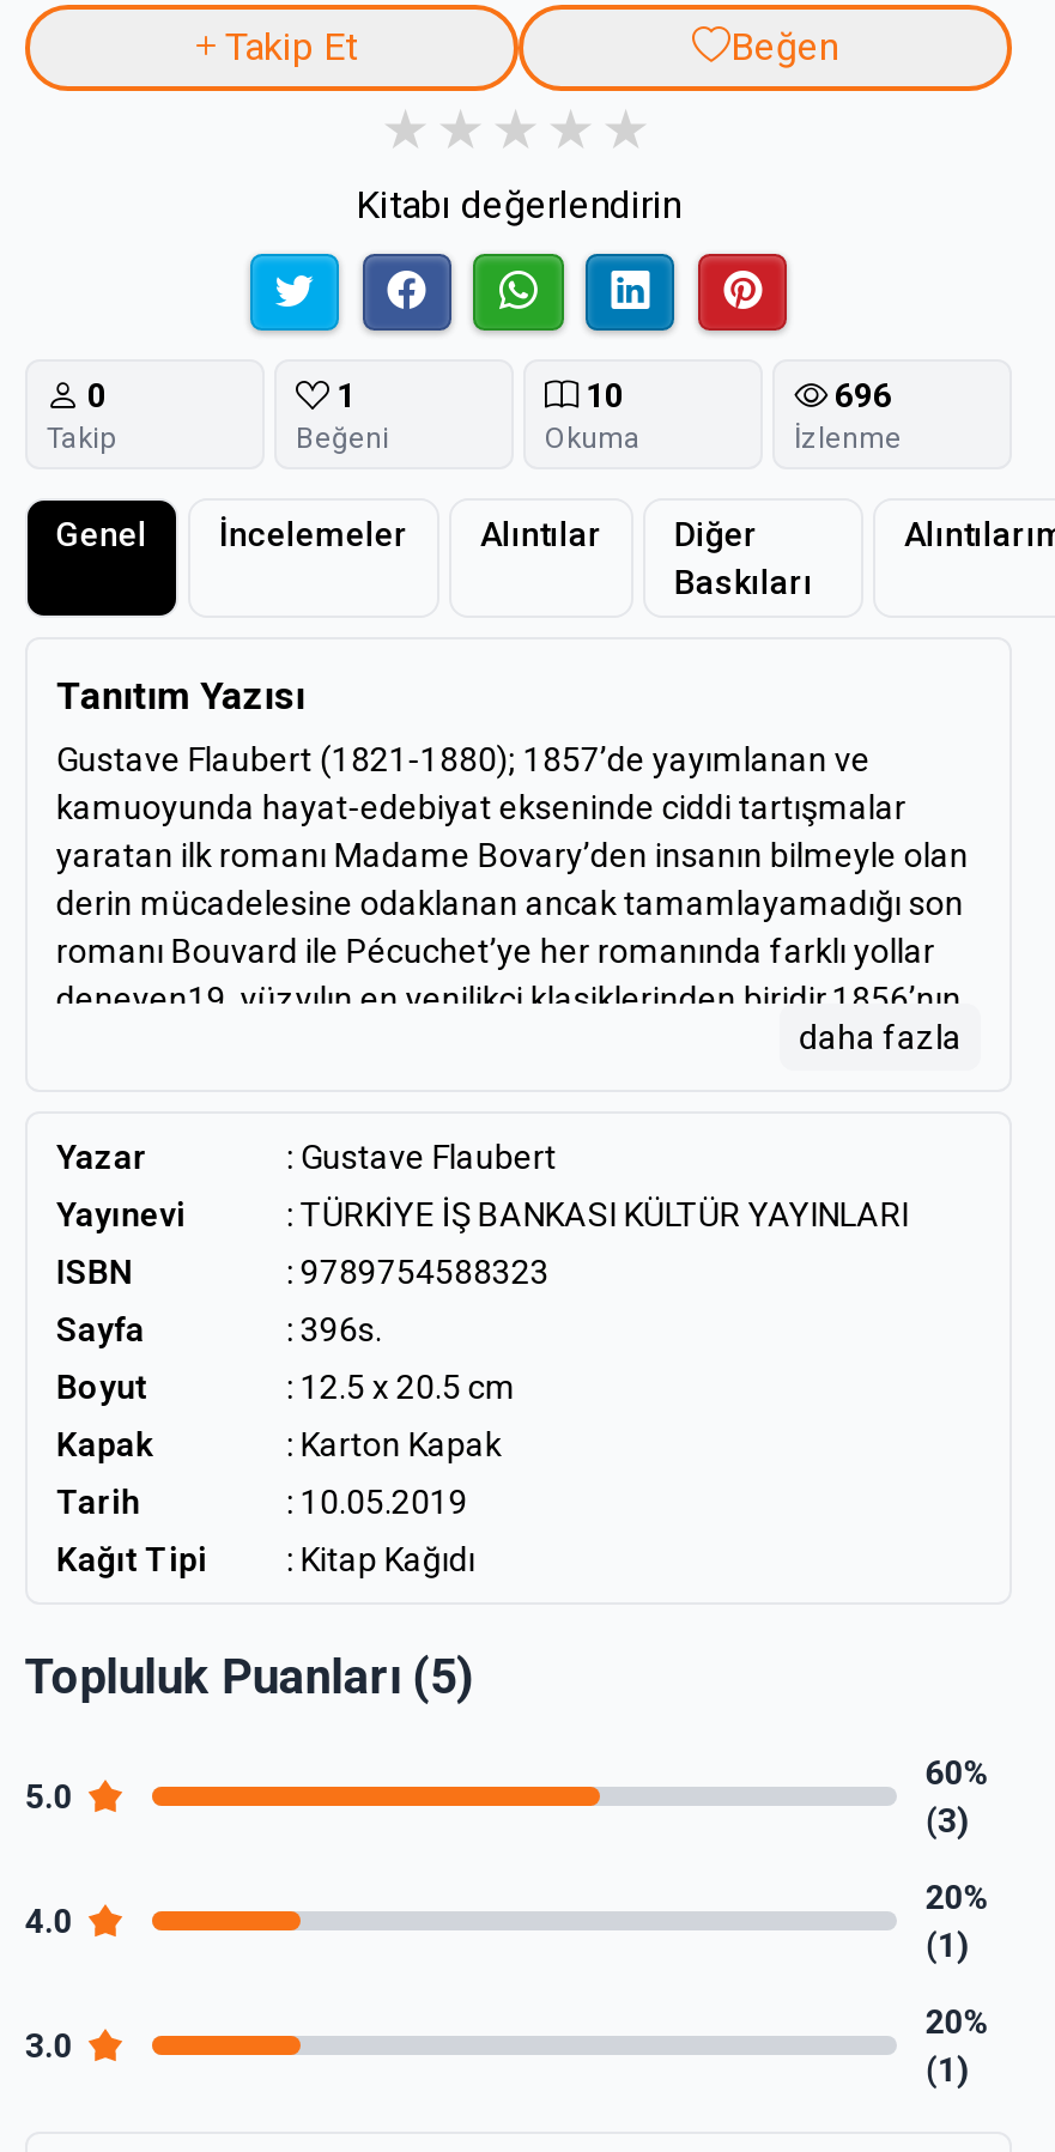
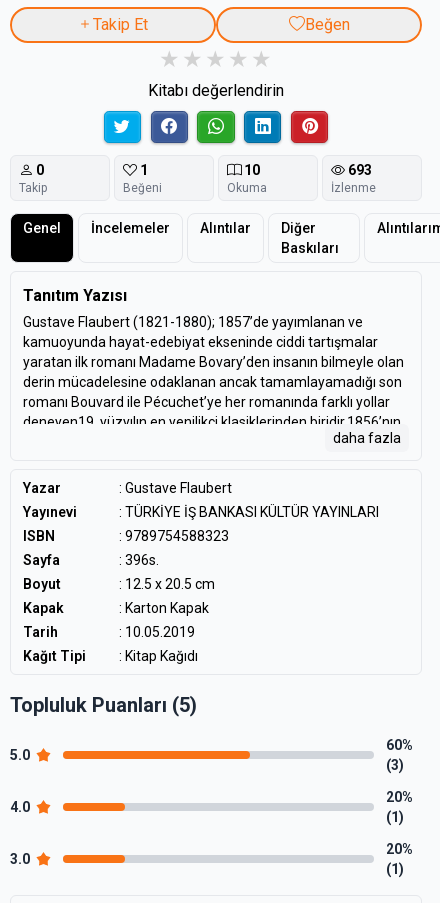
- 696
+ 693
